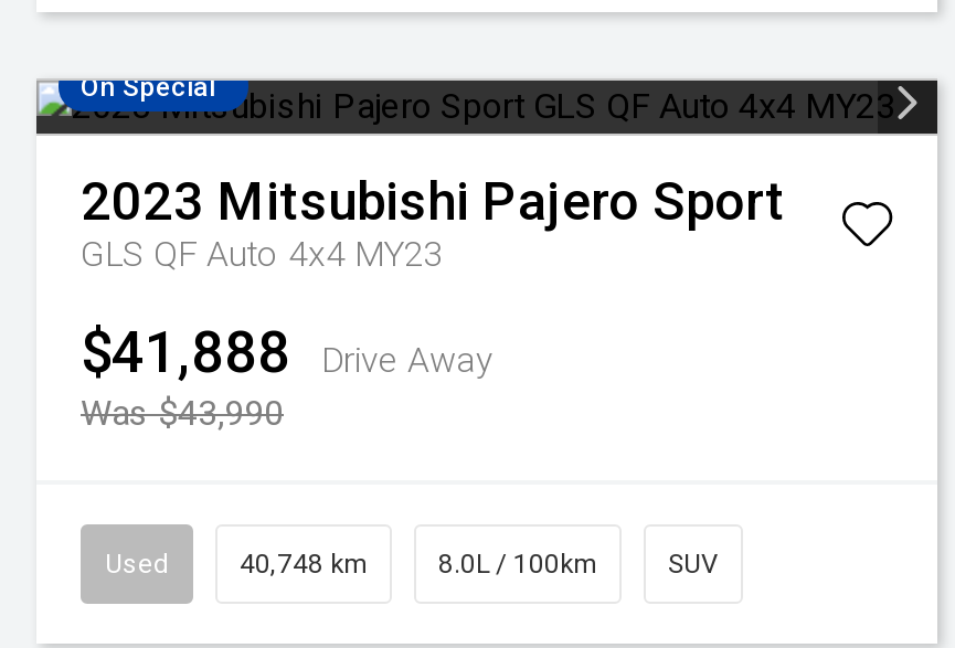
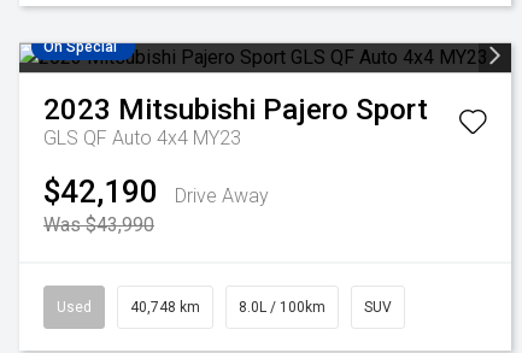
- $41,888 Drive Away
+ $42,190 Drive Away
